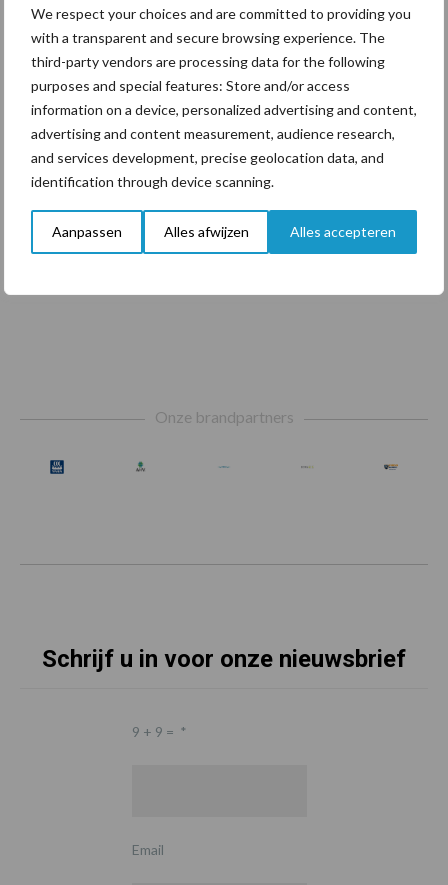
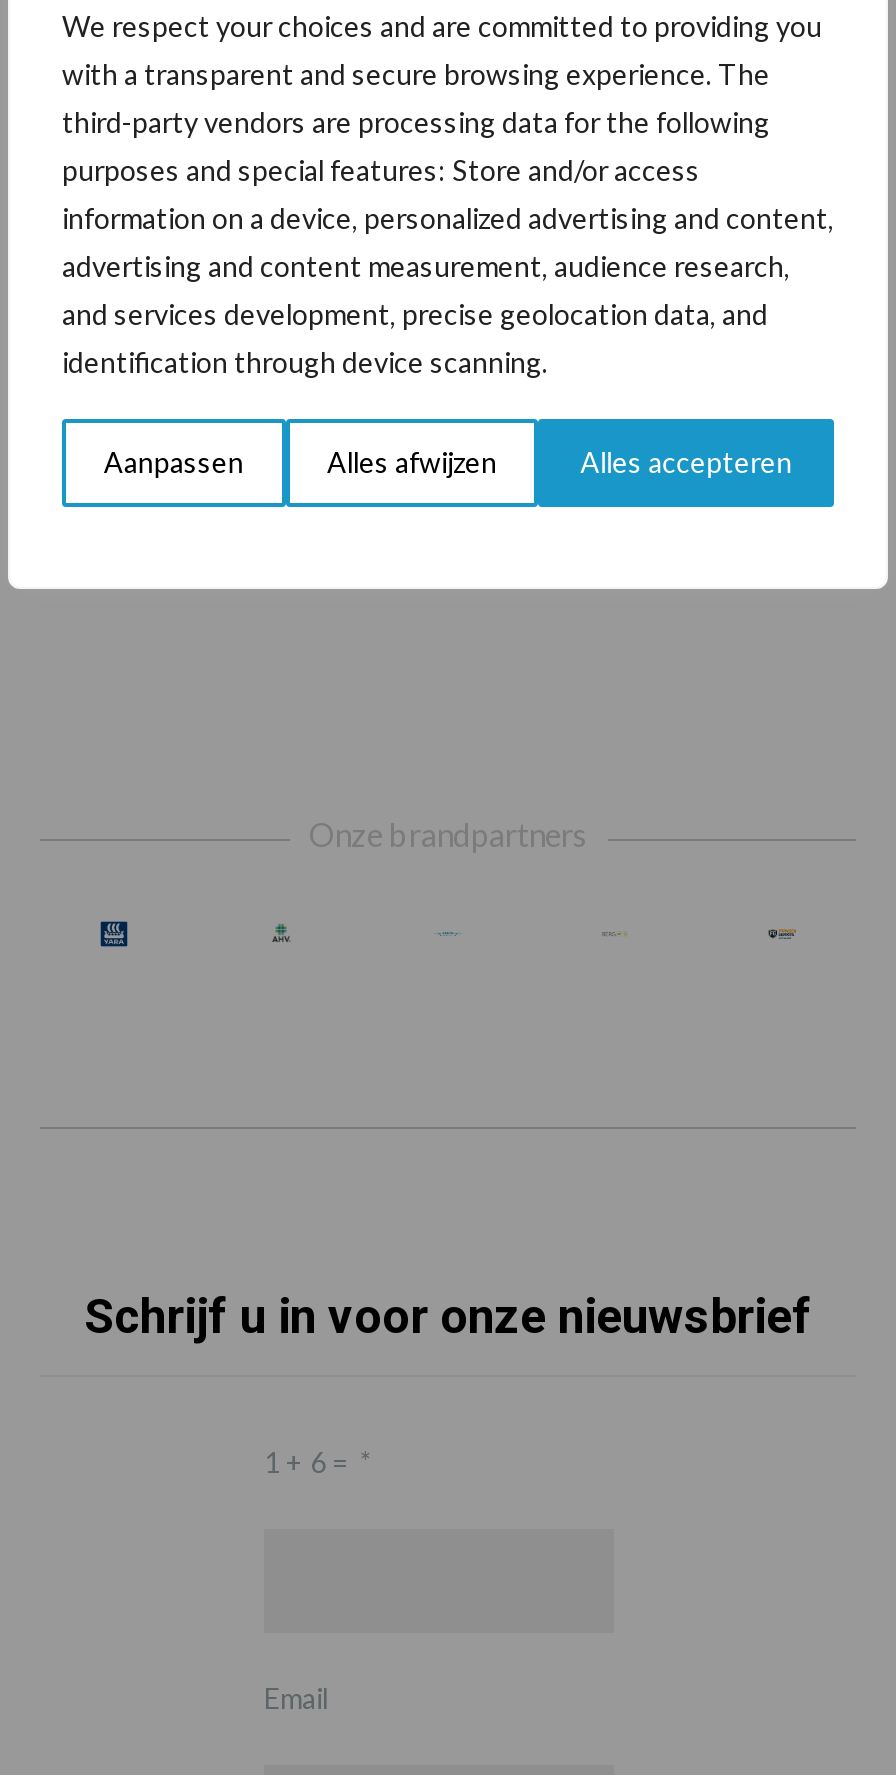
- 9 + 9 = *
+ 1 + 6 = *
